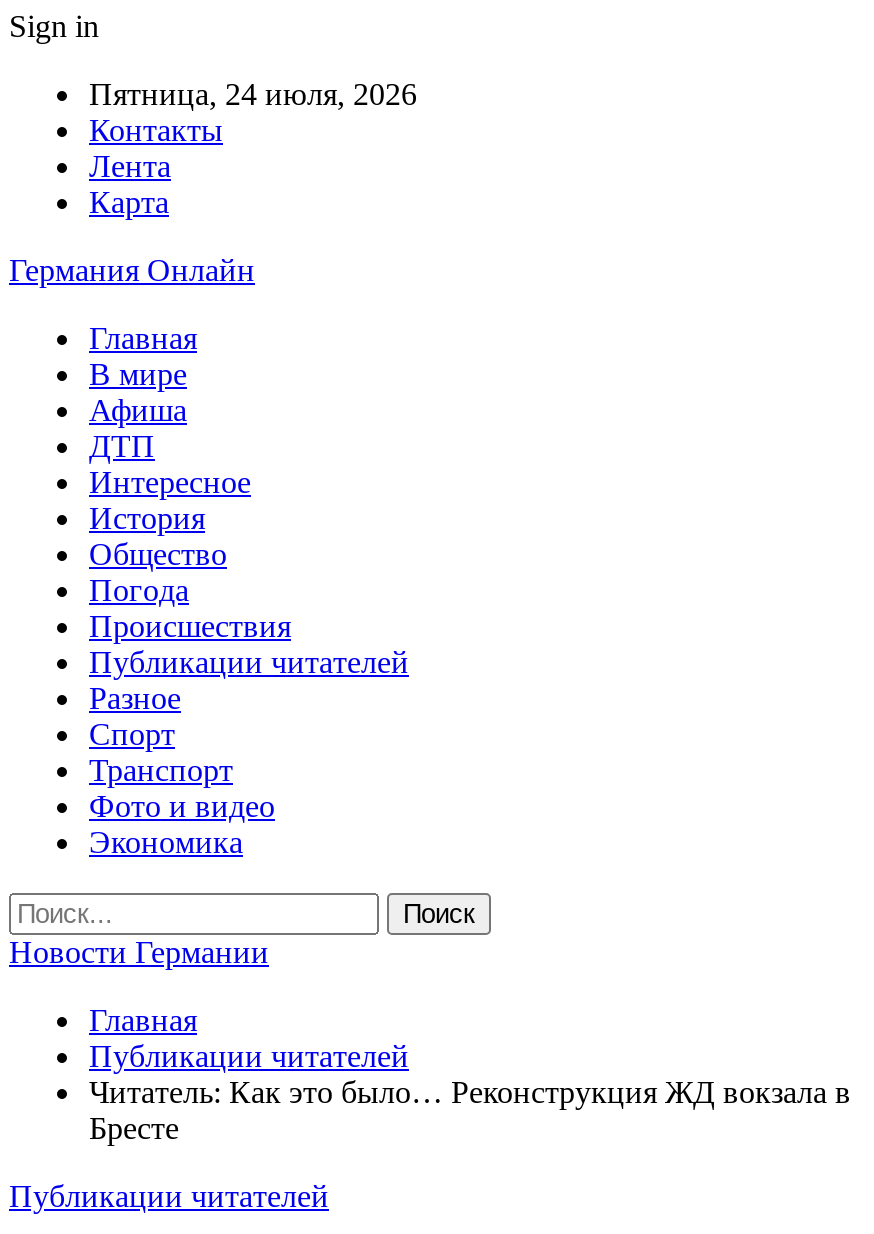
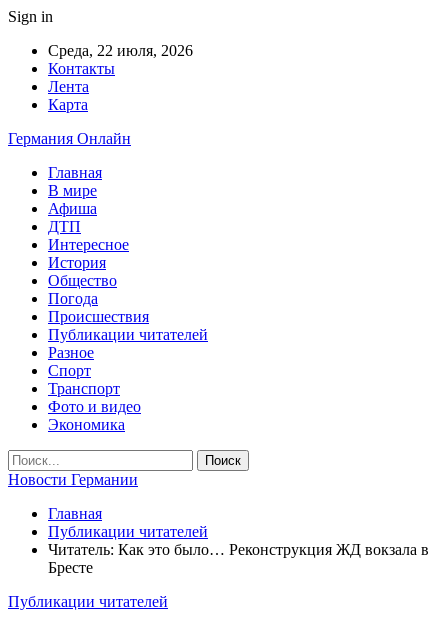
- Пятница, 24 июля, 2026
+ Среда, 22 июля, 2026
